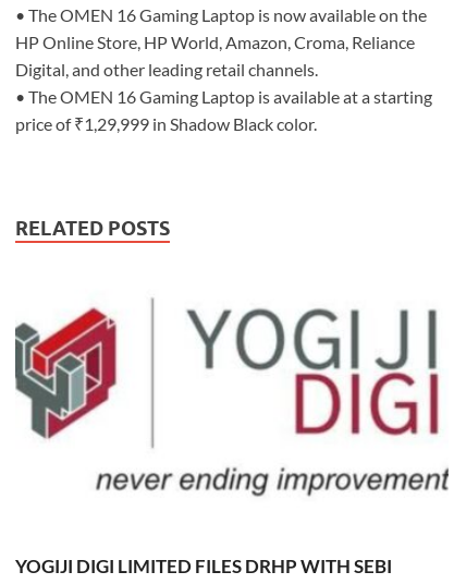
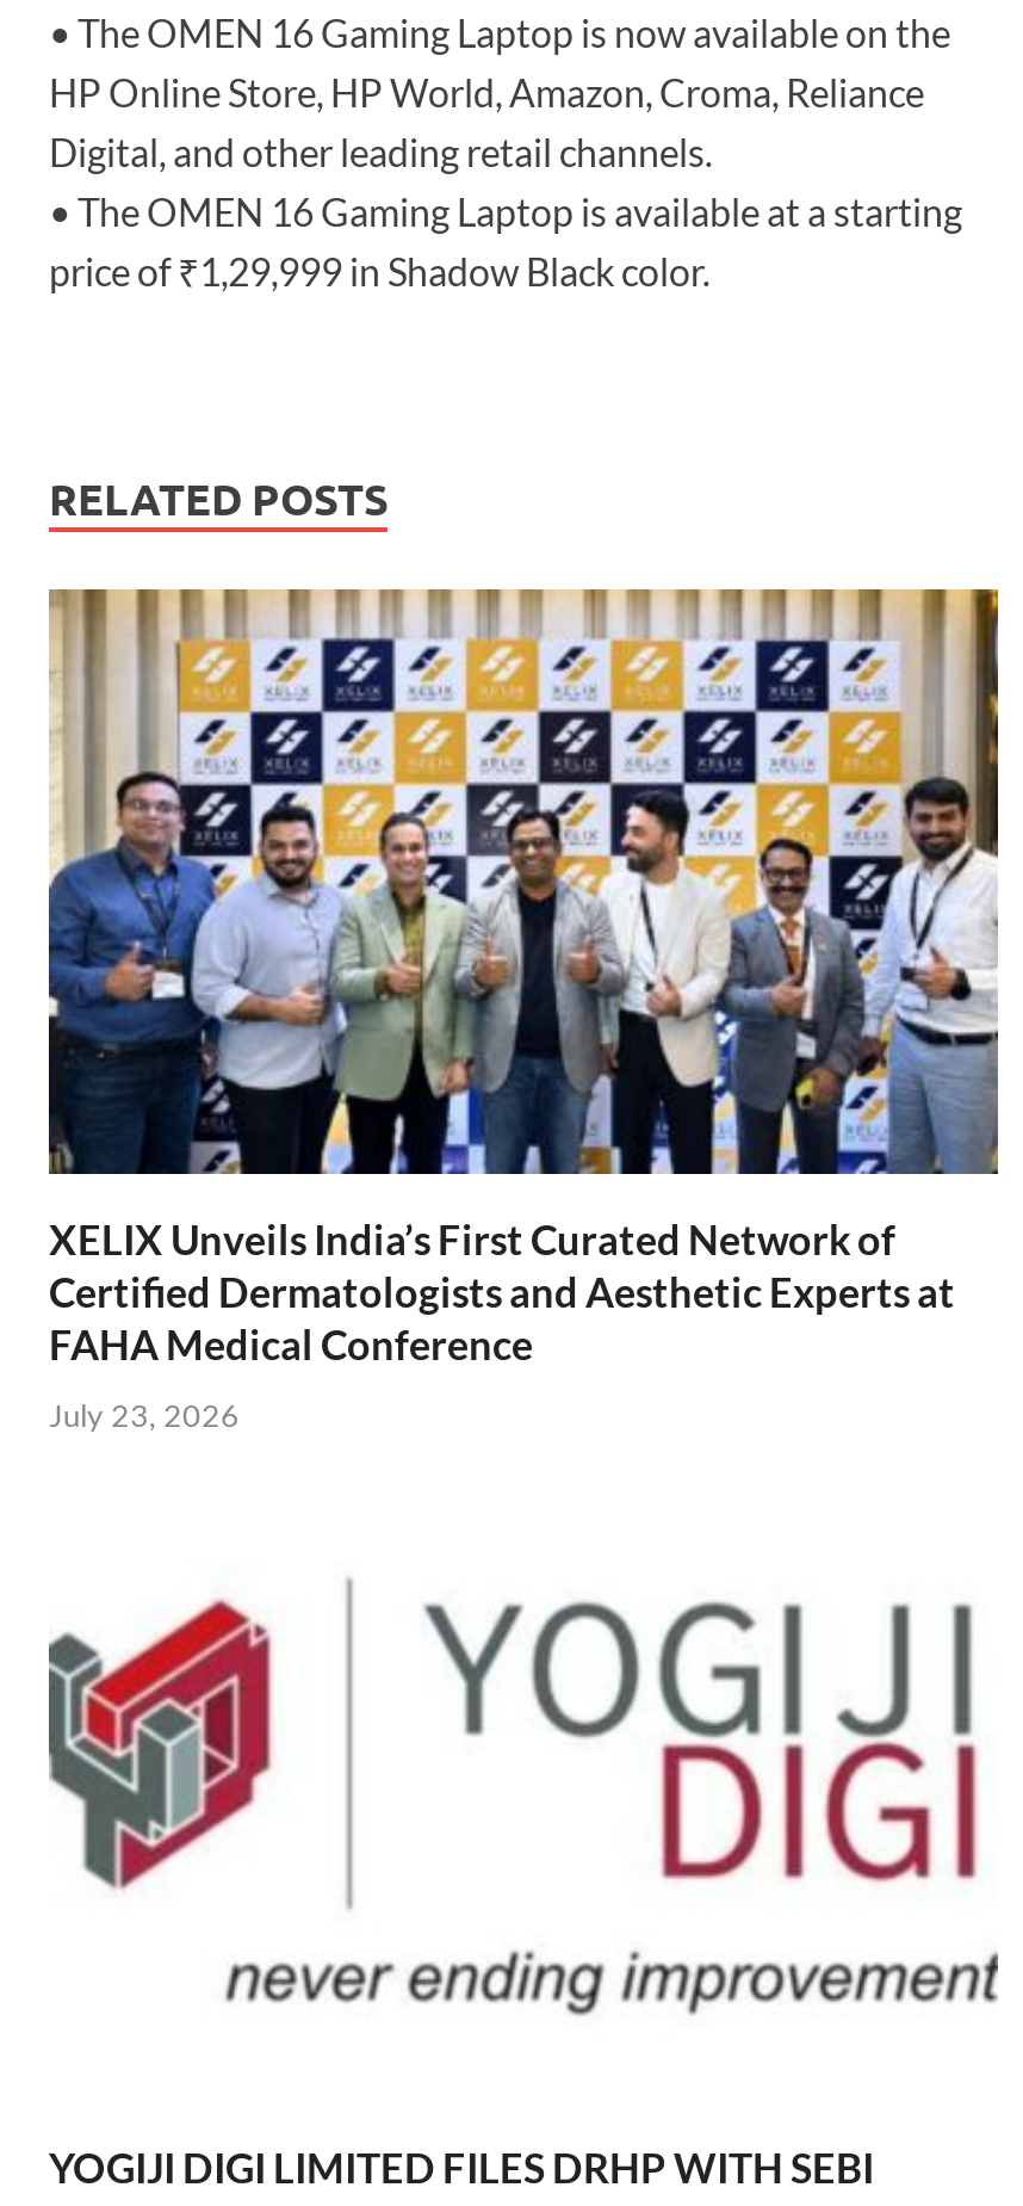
+ [image]
+ XELIX Unveils India’s First Curated Network of
+ Certified Dermatologists and Aesthetic Experts at
+ FAHA Medical Conference
+ July 23, 2026
